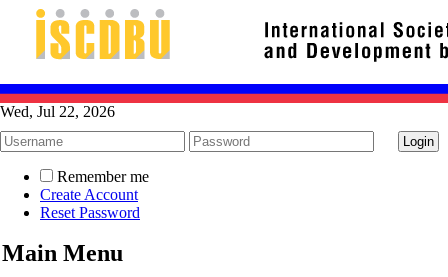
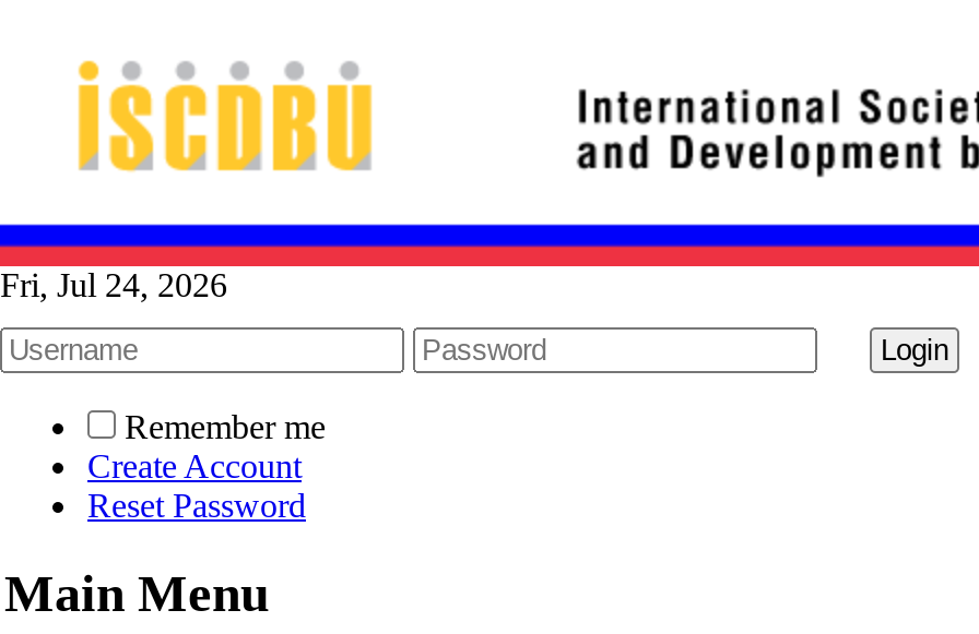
- Wed, Jul 22, 2026
+ Fri, Jul 24, 2026
